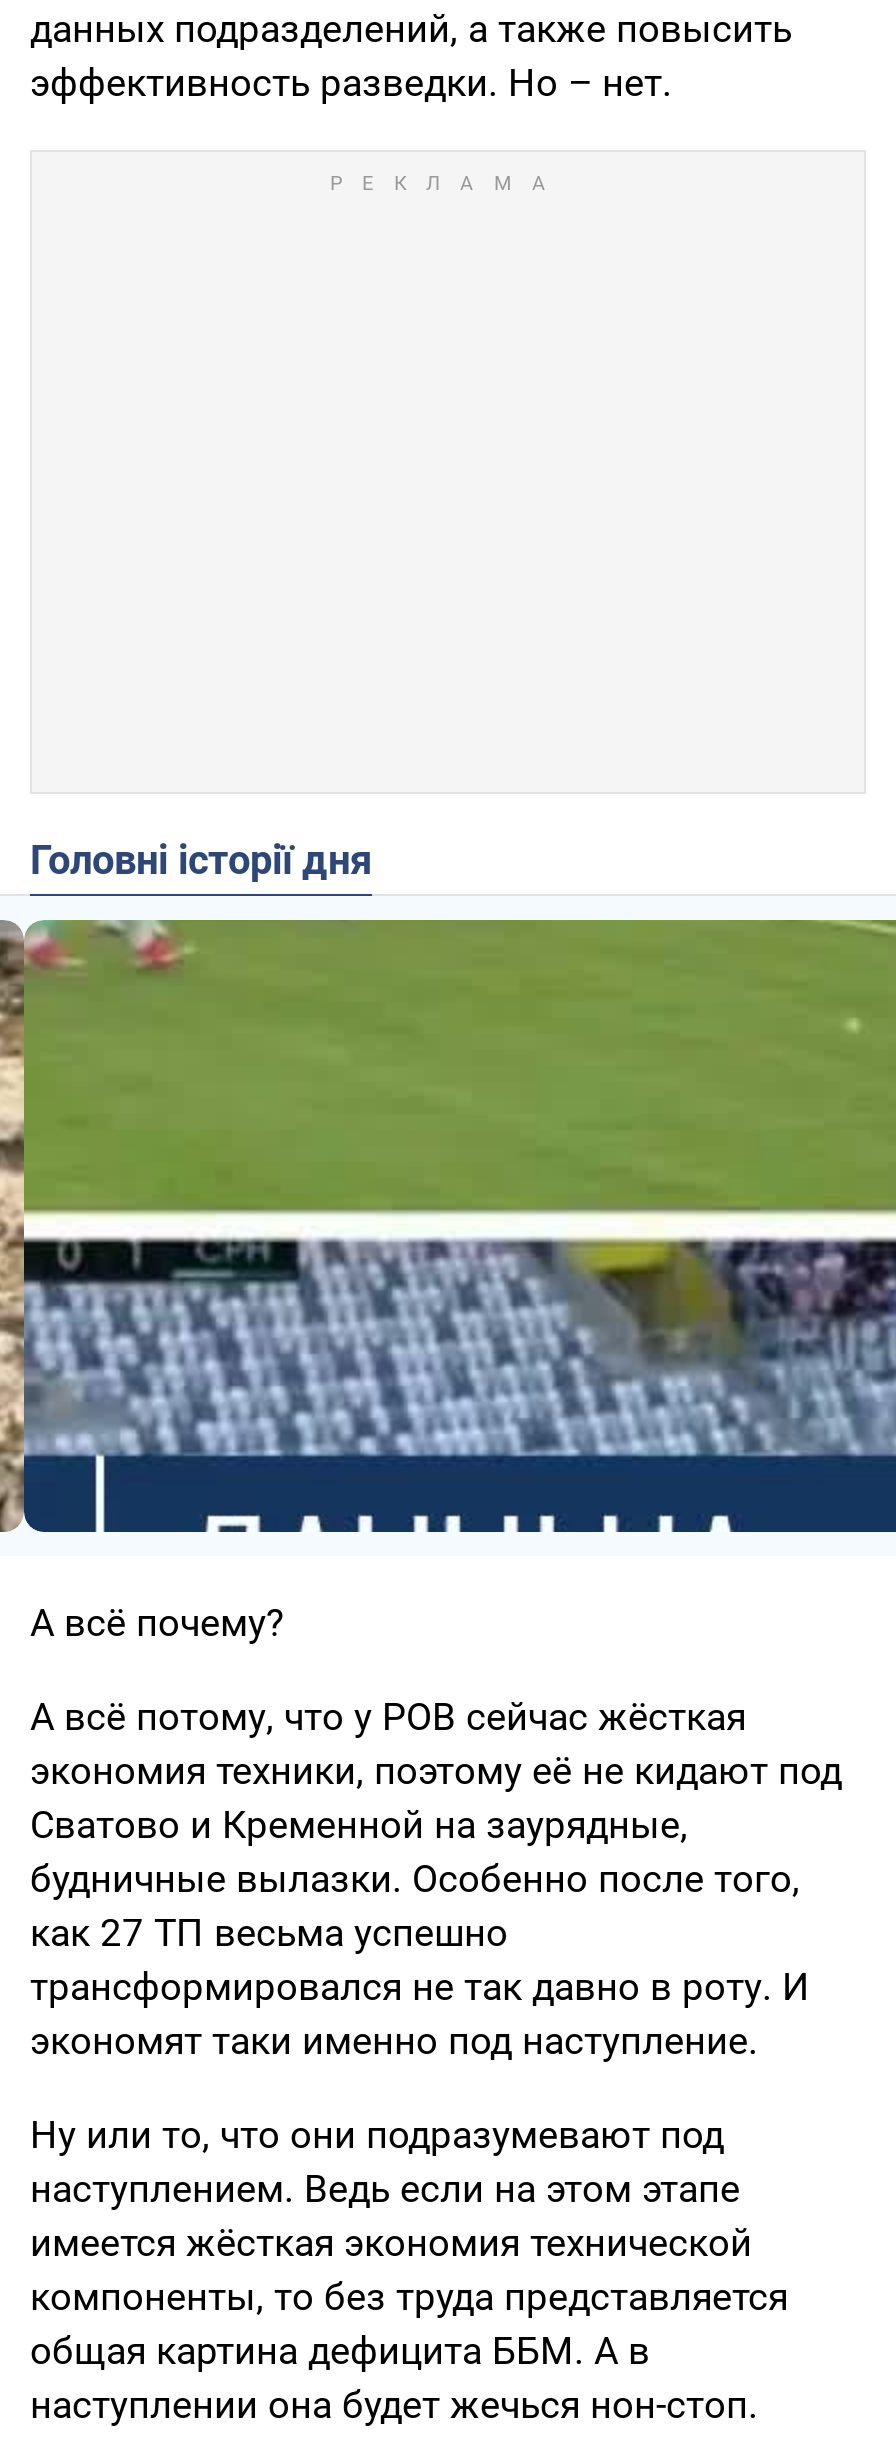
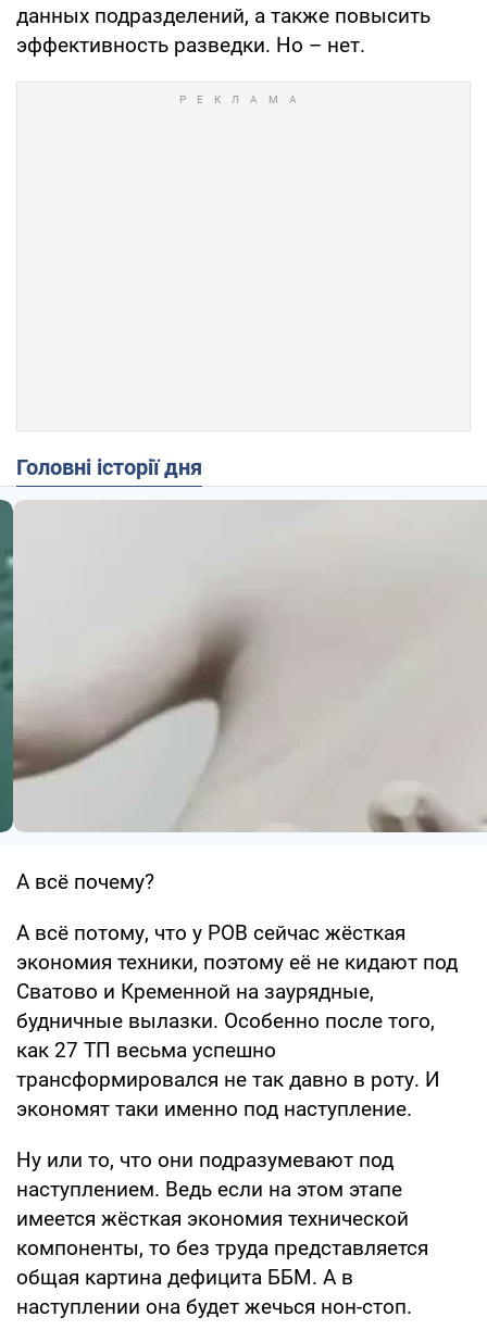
- [image]
+ [image]
